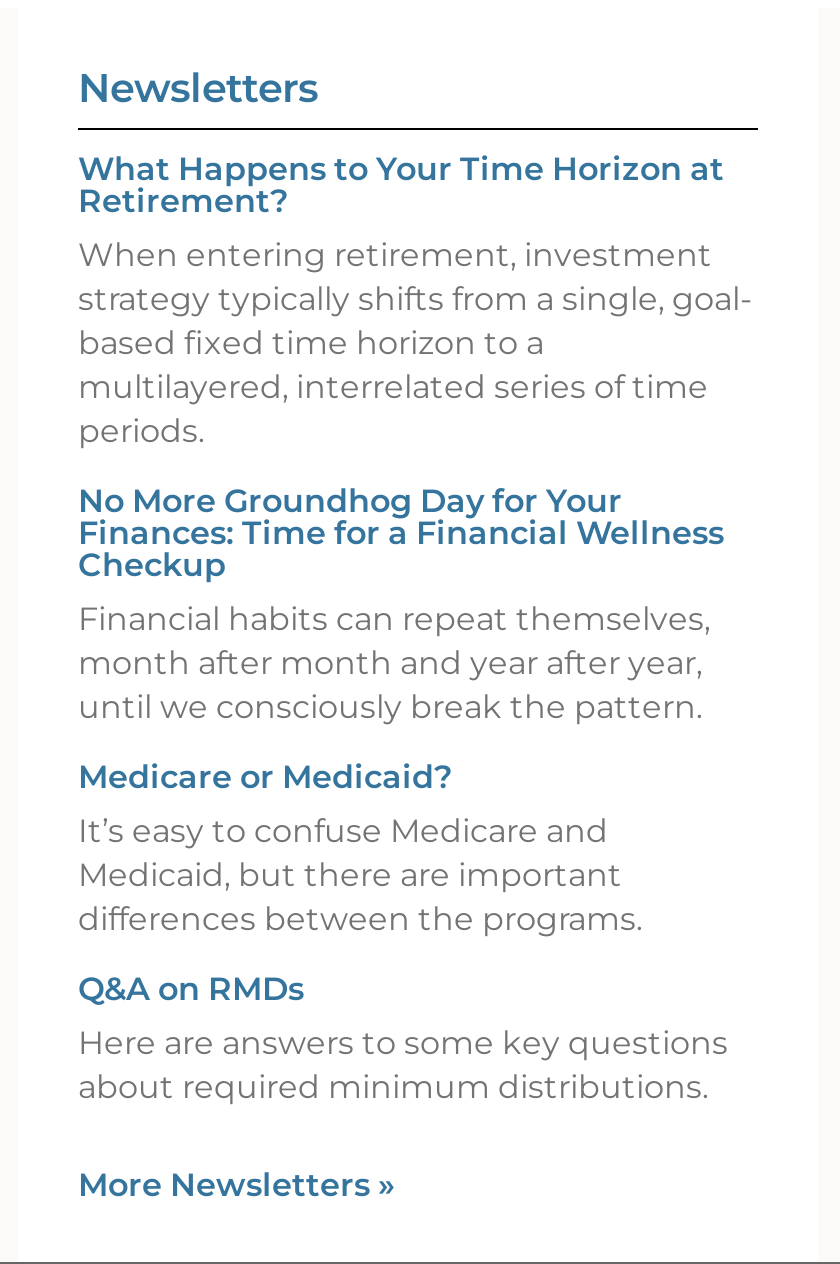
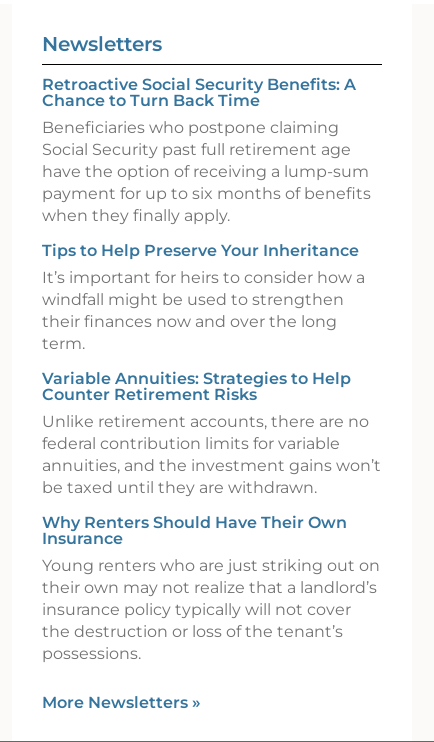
- What Happens to Your Time Horizon at
- Retirement?
- When entering retirement, investment
- strategy typically shifts from a single, goal-
- based fixed time horizon to a
- multilayered, interrelated series of time
- periods.
+ Retroactive Social Security Benefits: A
+ Chance to Turn Back Time
+ Beneficiaries who postpone claiming
+ Social Security past full retirement age
+ have the option of receiving a lump-sum
+ payment for up to six months of benefits
+ when they finally apply.

- No More Groundhog Day for Your
- Finances: Time for a Financial Wellness
- Checkup
- Financial habits can repeat themselves,
- month after month and year after year,
- until we consciously break the pattern.
+ Tips to Help Preserve Your Inheritance
+ It’s important for heirs to consider how a
+ windfall might be used to strengthen
+ their finances now and over the long
+ term.

- Medicare or Medicaid?
- It’s easy to confuse Medicare and
- Medicaid, but there are important
- differences between the programs.
+ Variable Annuities: Strategies to Help
+ Counter Retirement Risks
+ Unlike retirement accounts, there are no
+ federal contribution limits for variable
+ annuities, and the investment gains won’t
+ be taxed until they are withdrawn.

- Q&A on RMDs
- Here are answers to some key questions
- about required minimum distributions.
+ Why Renters Should Have Their Own
+ Insurance
+ Young renters who are just striking out on
+ their own may not realize that a landlord’s
+ insurance policy typically will not cover
+ the destruction or loss of the tenant’s
+ possessions.
